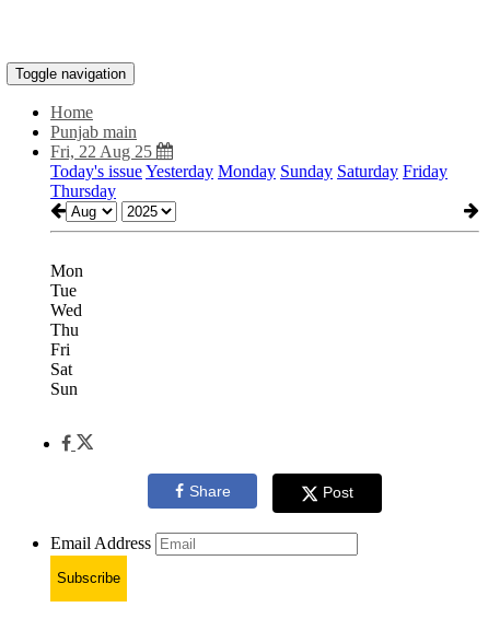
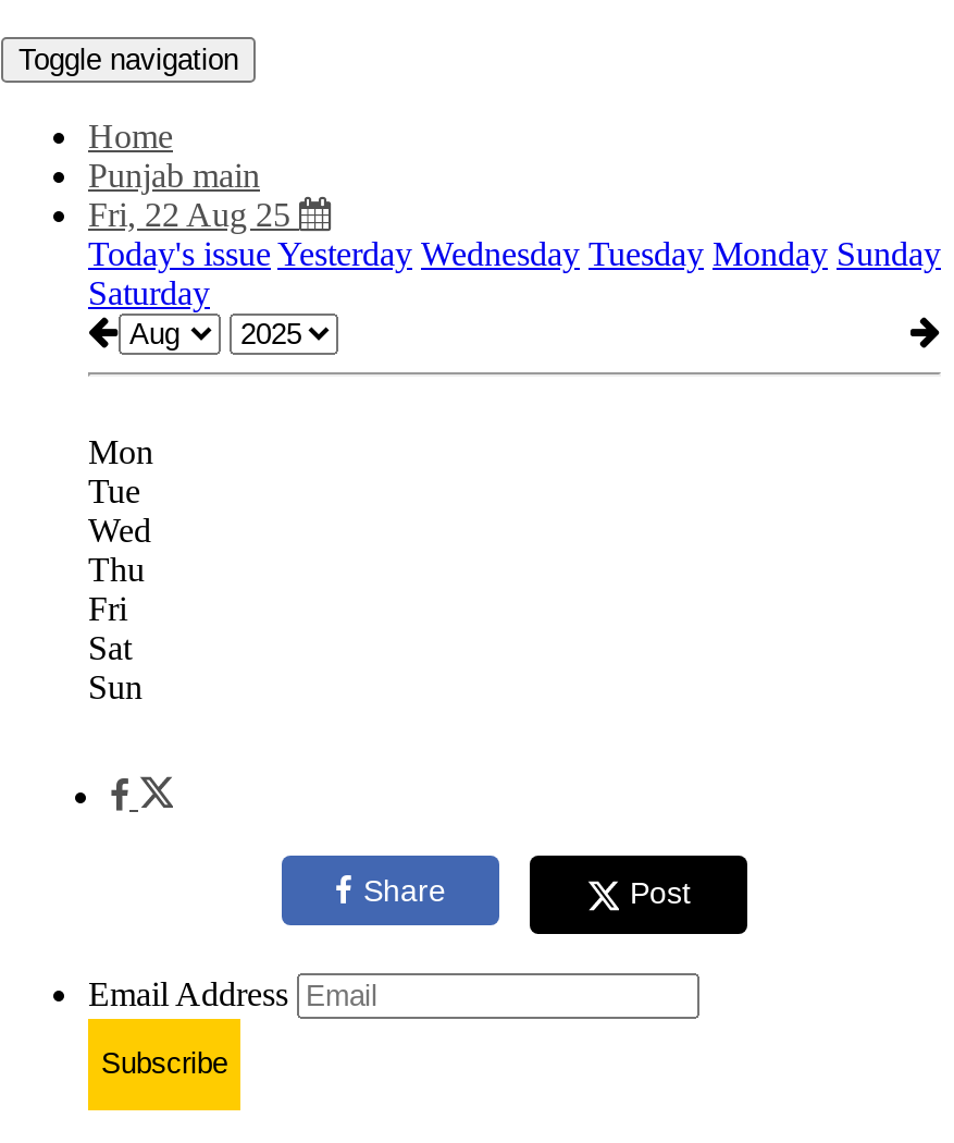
- Today's issue Yesterday Monday Sunday Saturday Friday
- Thursday
+ Today's issue Yesterday Wednesday Tuesday Monday Sunday
+ Saturday
